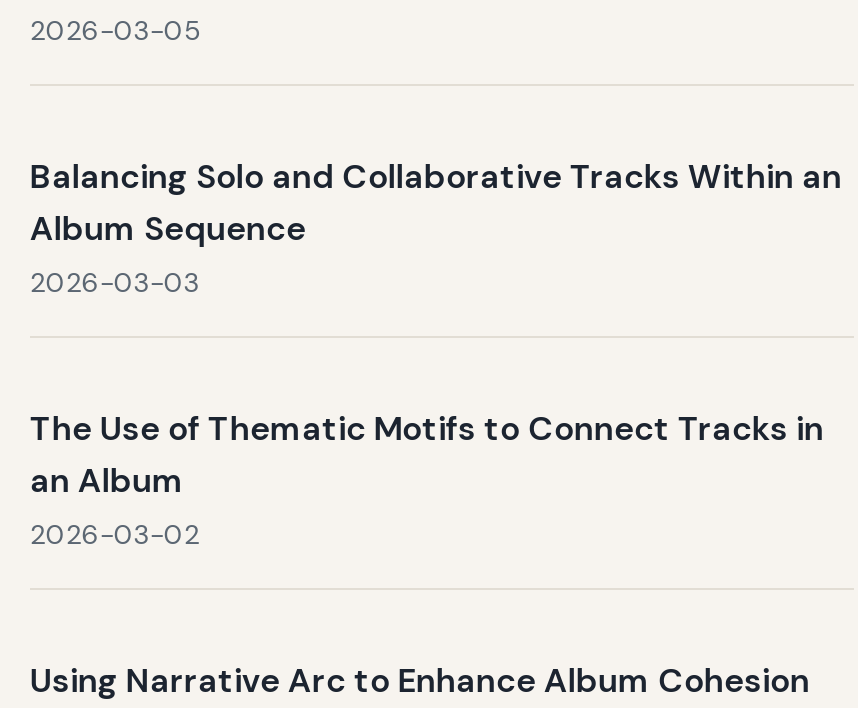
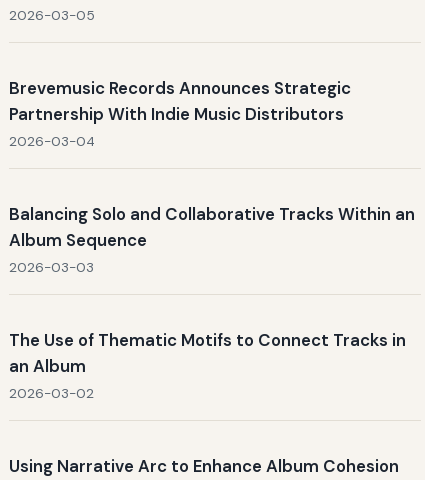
+ Brevemusic Records Announces Strategic
+ Partnership With Indie Music Distributors
+ 2026-03-04
